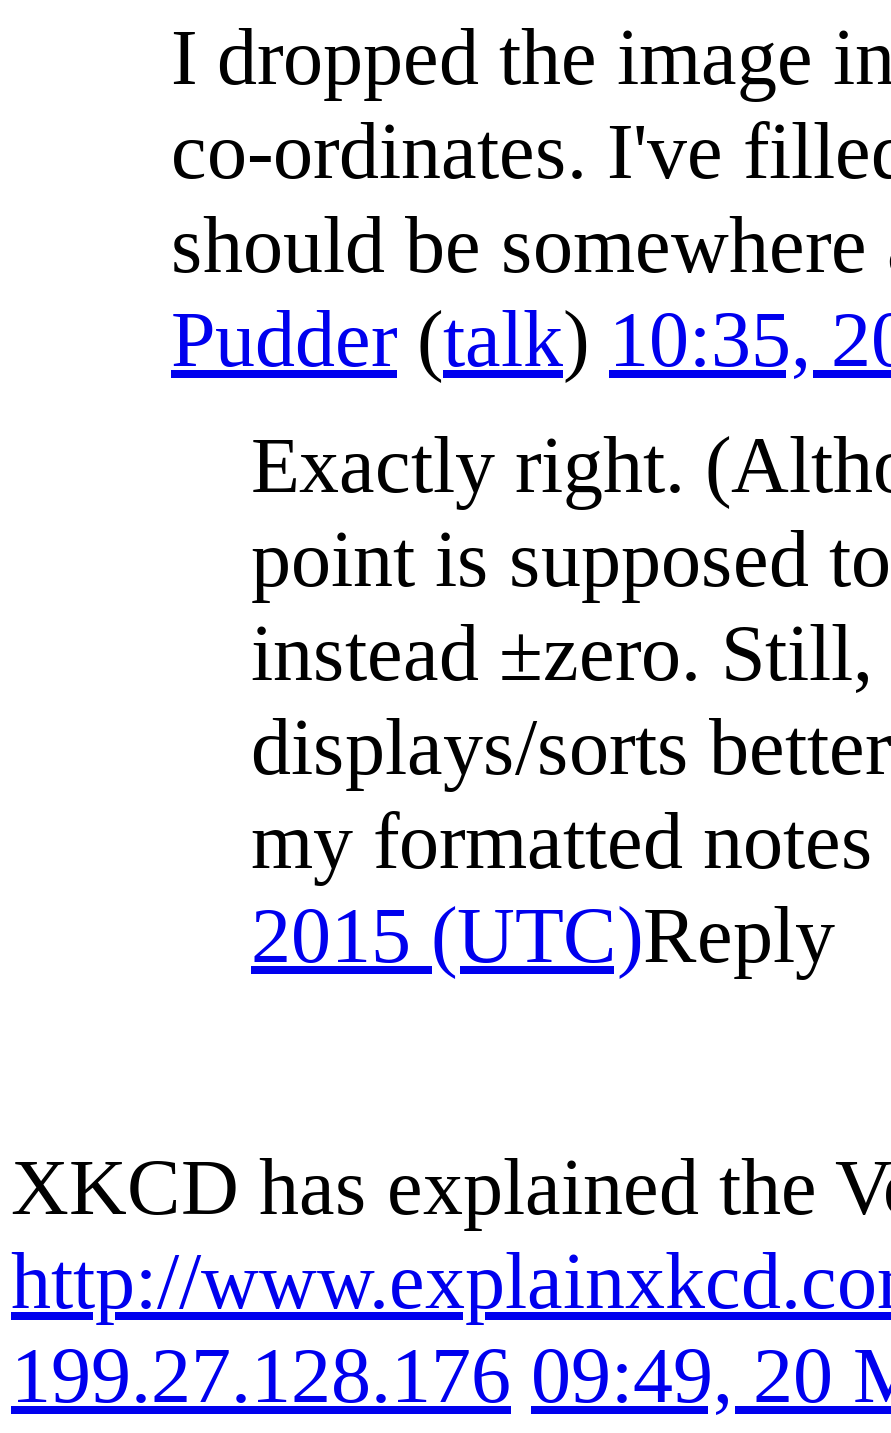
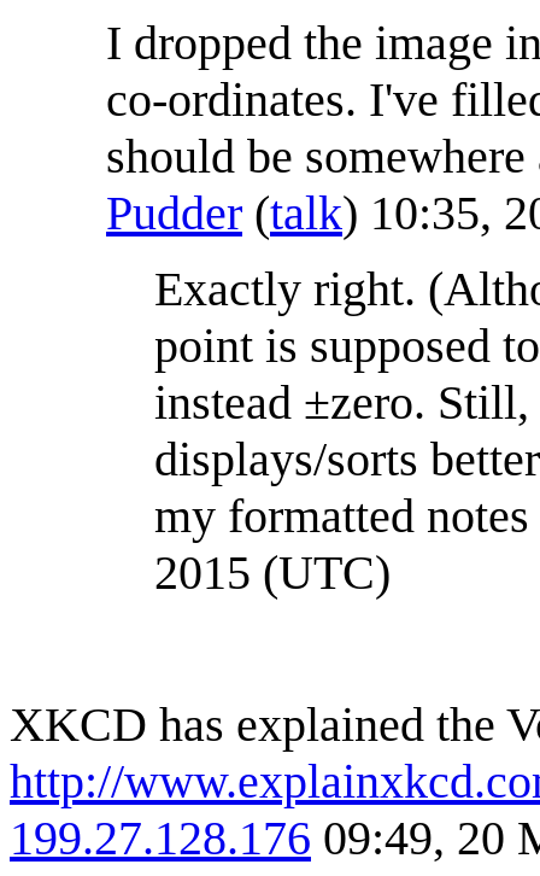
- 2015 (UTC)Reply
+ 2015 (UTC)
